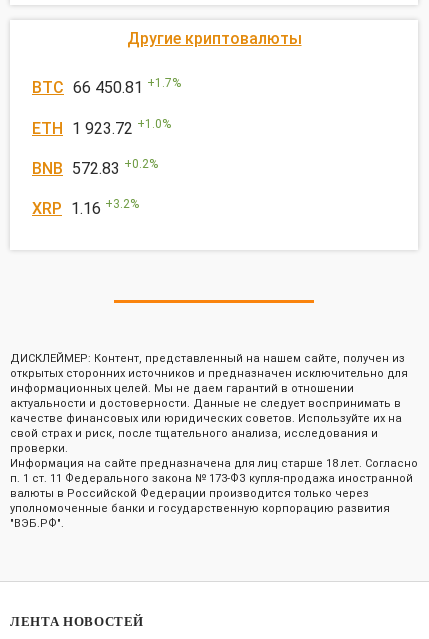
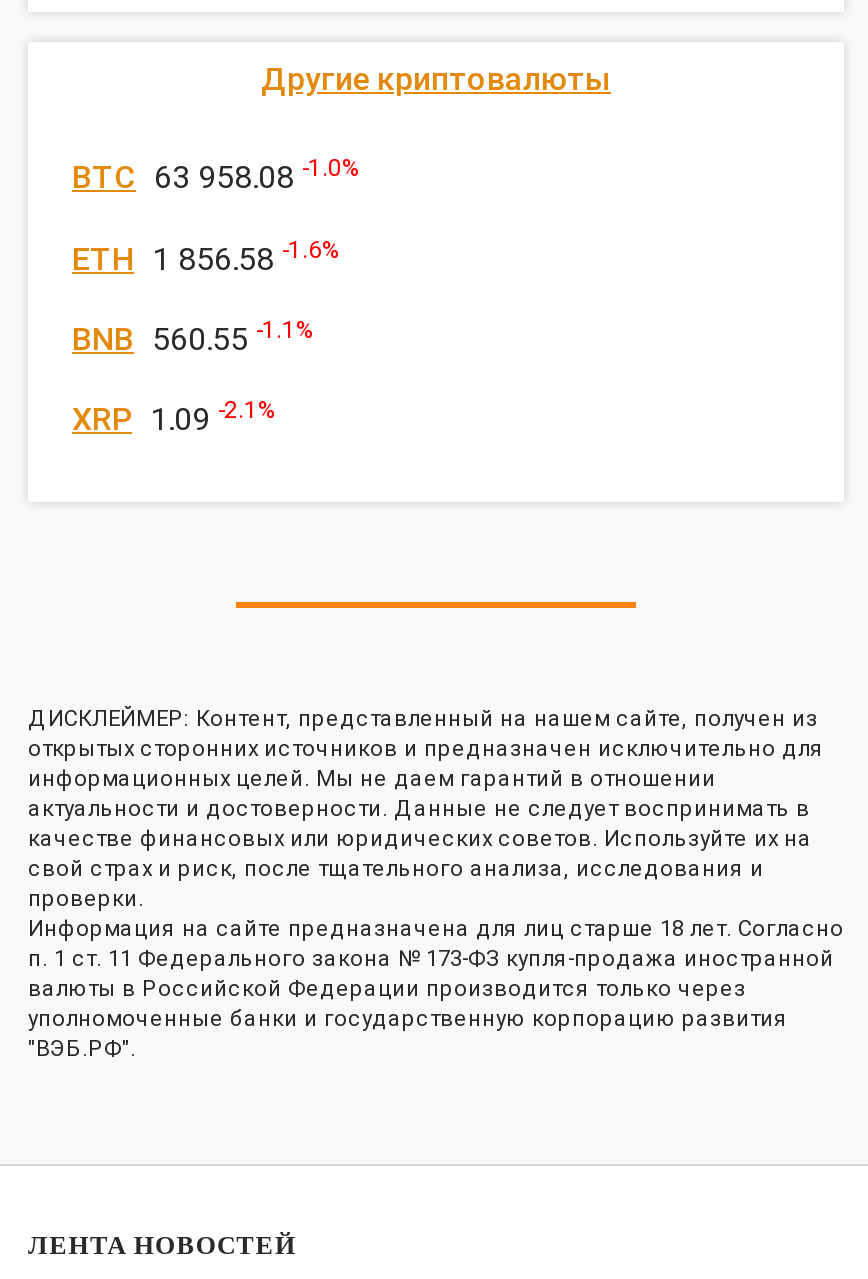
- BTC 66 450.81 + 1.7%
+ BTC 63 958.08 -1.0%

- ETH 1 923.72 + 1.0%
+ ETH 1 856.58 -1.6%

- BNB 572.83 +0.2%
+ BNB 560.55 -1.1%

- XRP 1.16 +3.2%
+ XRP 1.09 -2.1%
